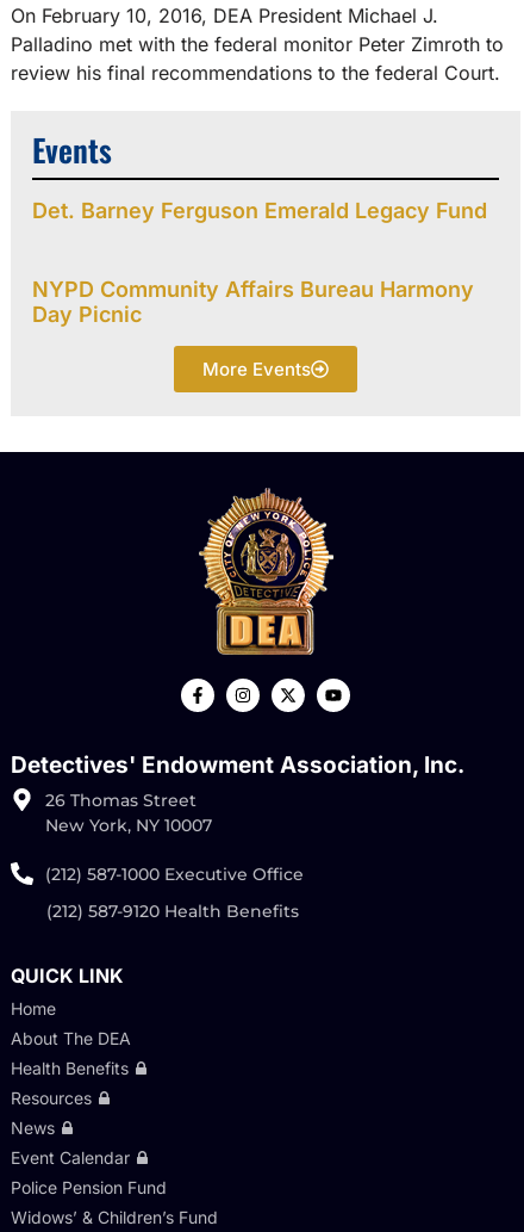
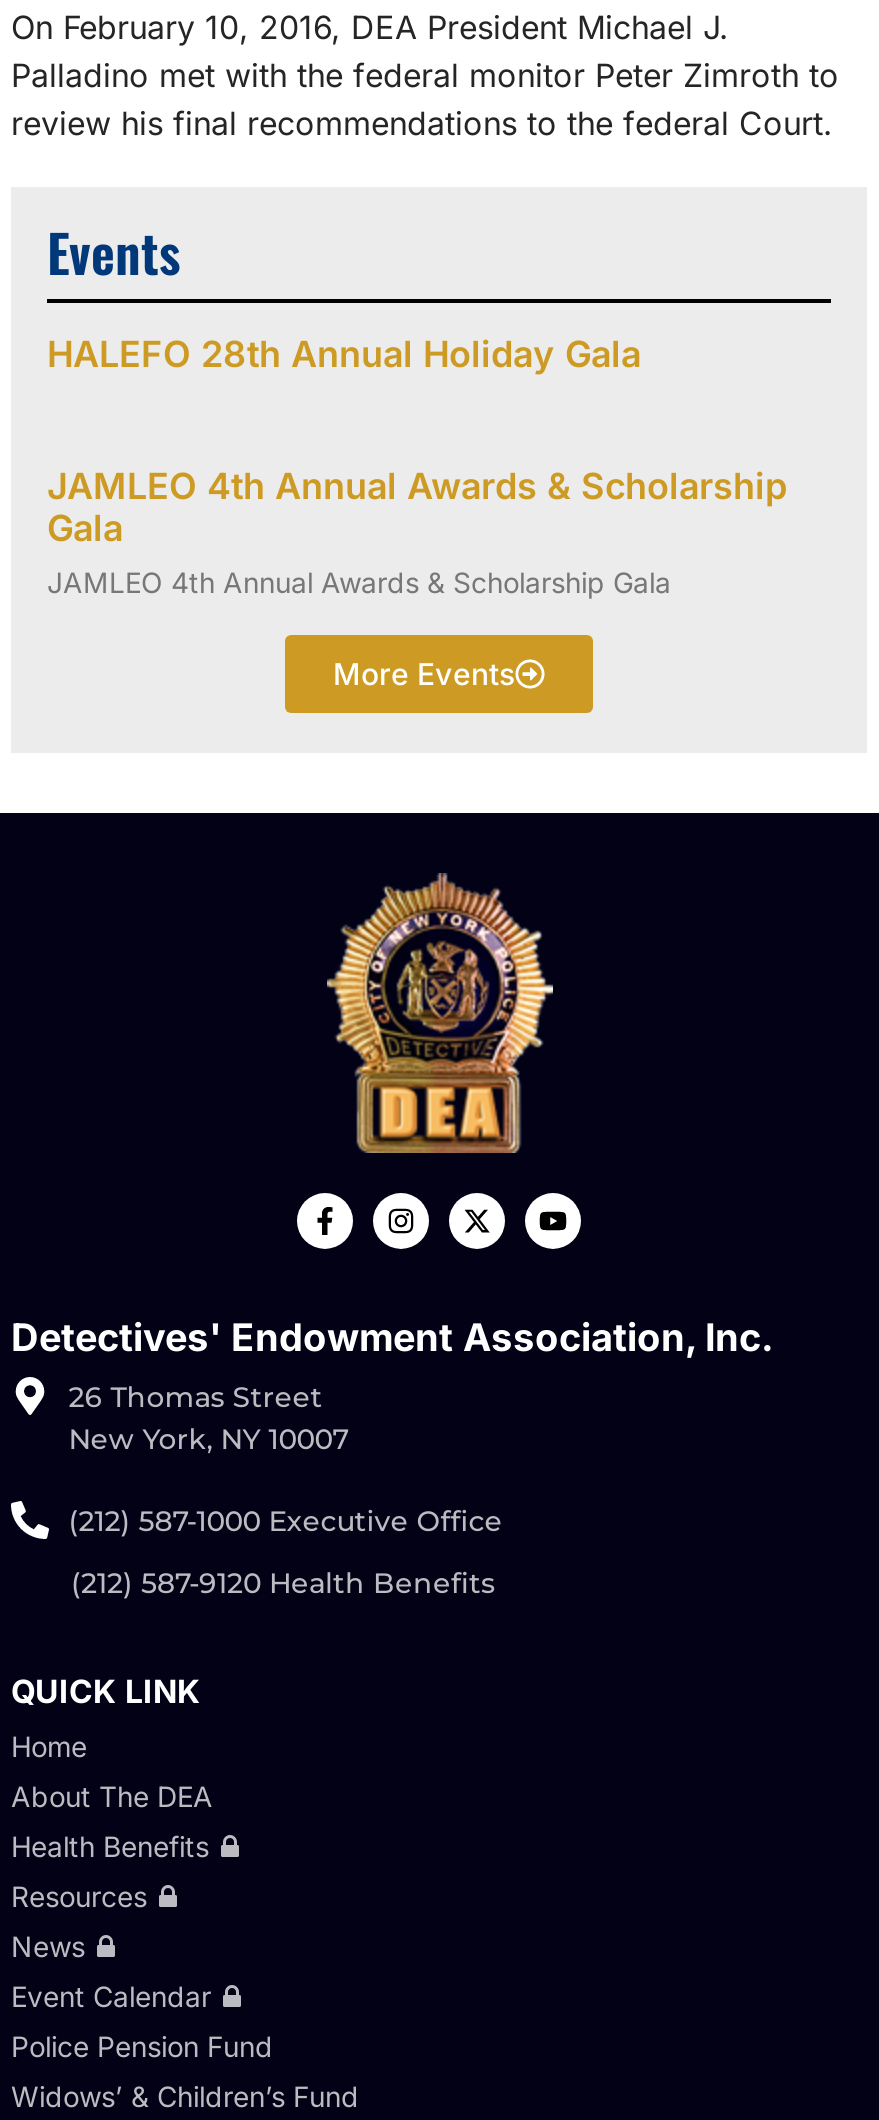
- Det. Barney Ferguson Emerald Legacy Fund
+ HALEFO 28th Annual Holiday Gala

- NYPD Community Affairs Bureau Harmony
- Day Picnic
+ JAMLEO 4th Annual Awards & Scholarship
+ Gala
+ JAMLEO 4th Annual Awards & Scholarship Gala
